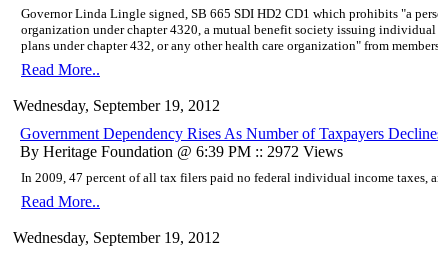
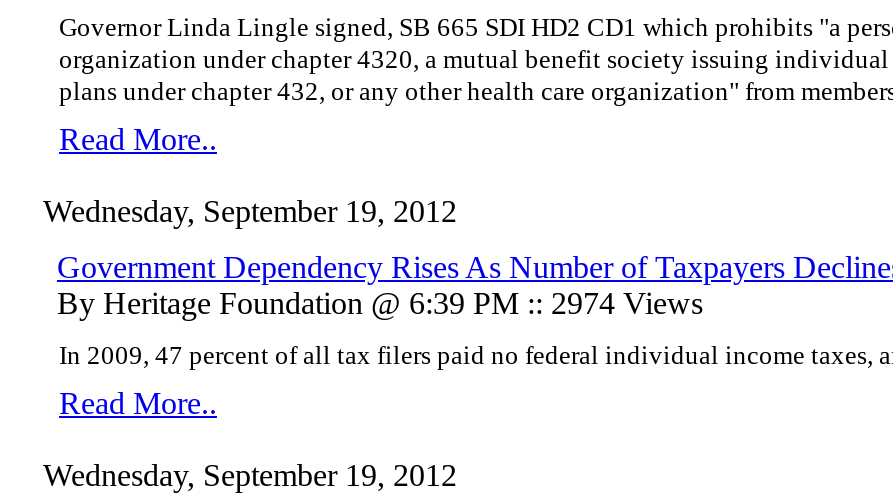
- By Heritage Foundation @ 6:39 PM :: 2972 Views
+ By Heritage Foundation @ 6:39 PM :: 2974 Views
